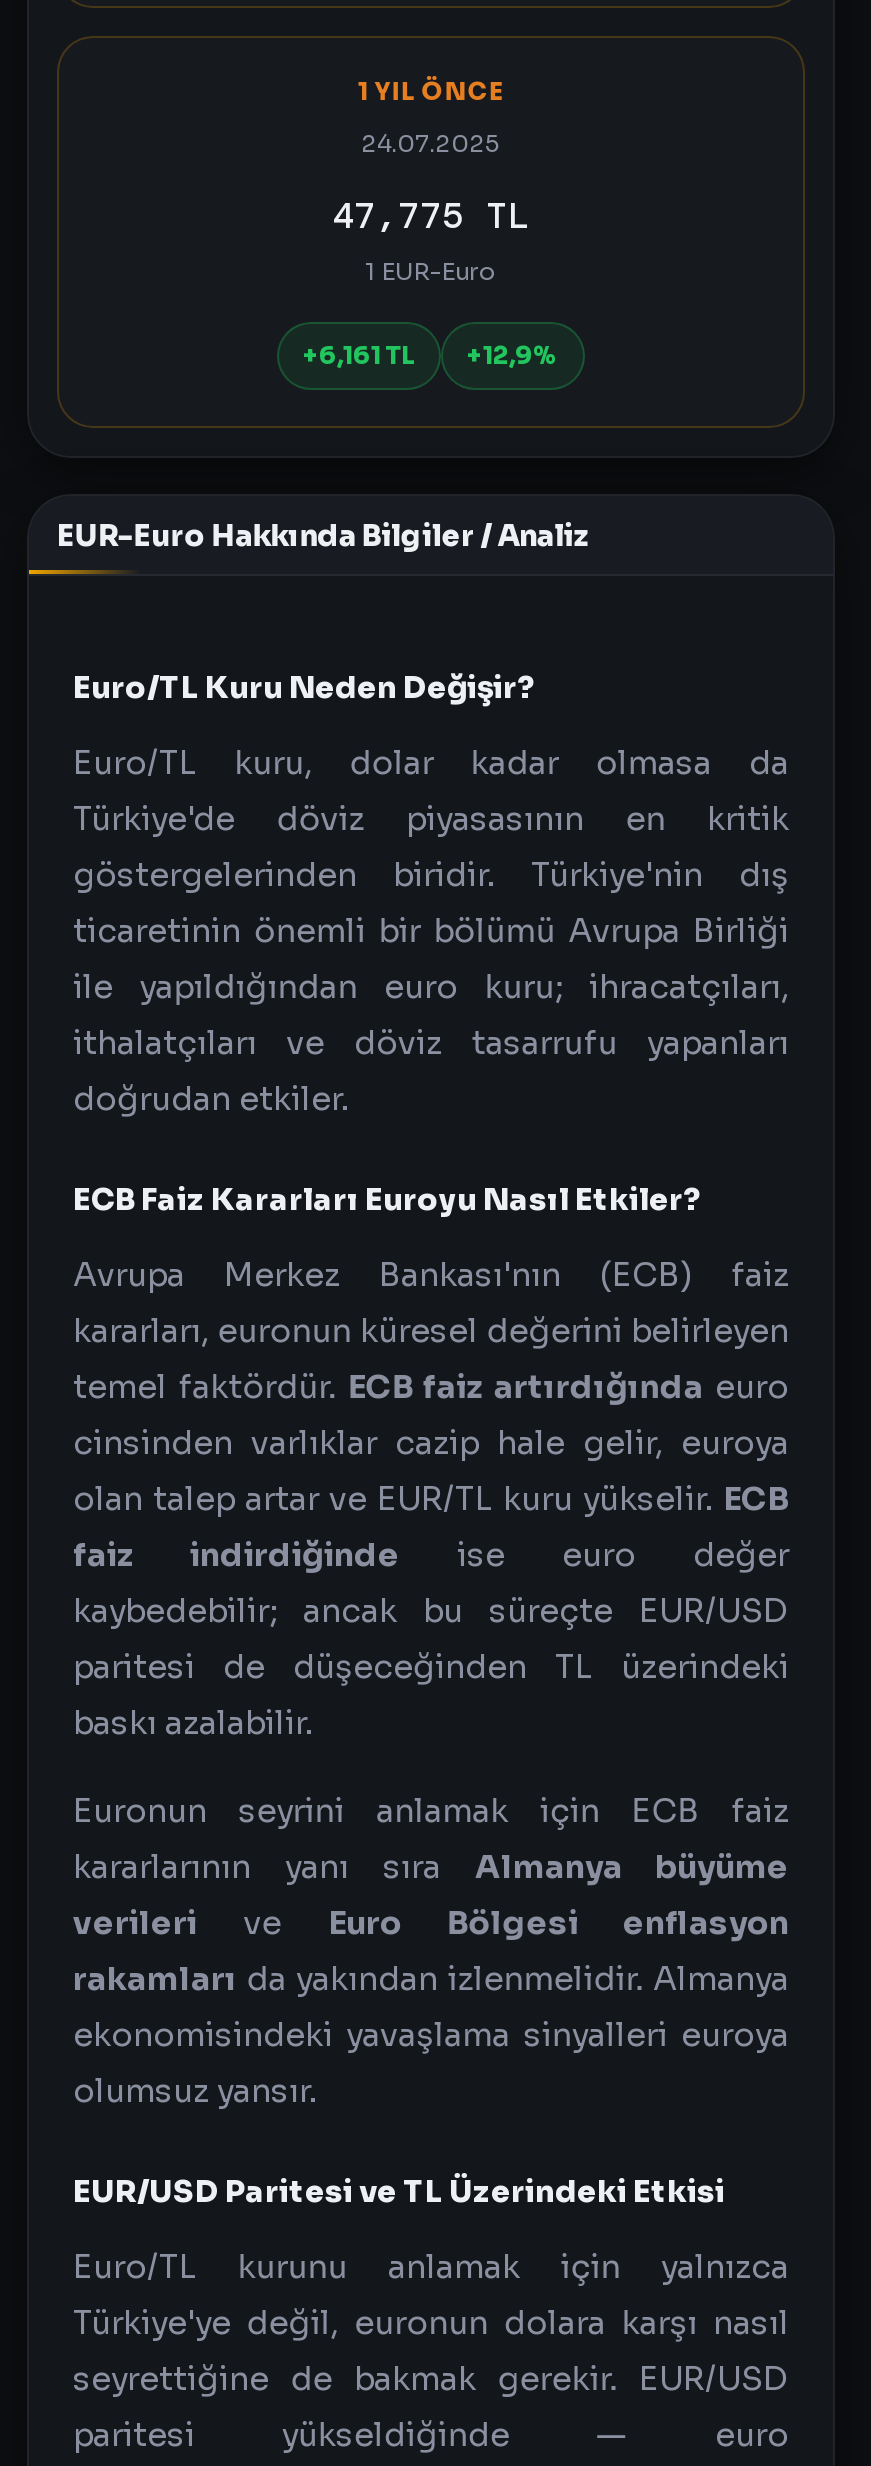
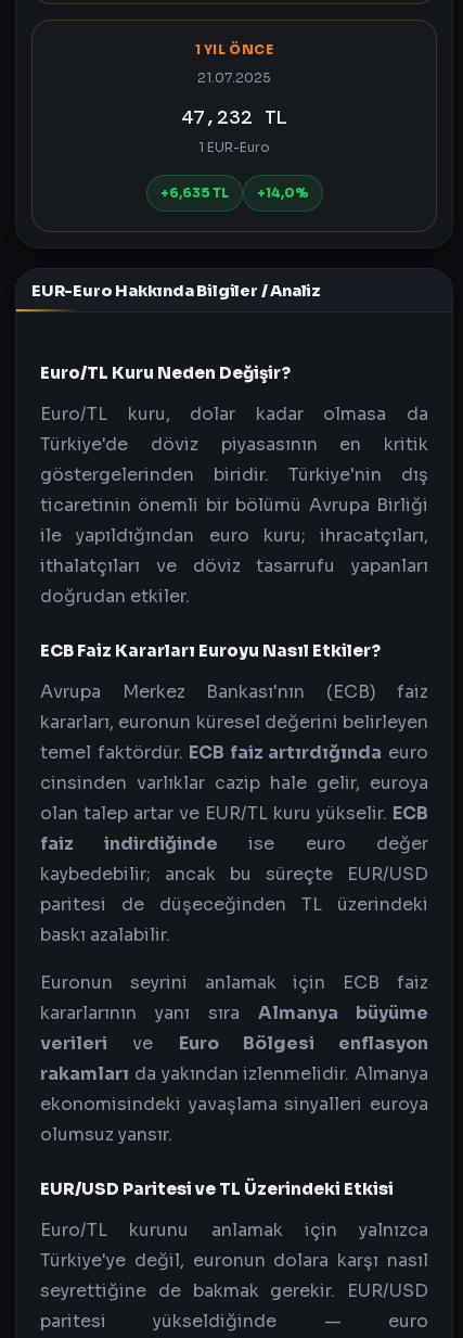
- 24.07.2025
+ 21.07.2025

- 47,775 TL
+ 47,232 TL

- +6,161 TL
+ +6,635 TL

- +12,9%
+ +14,0%
